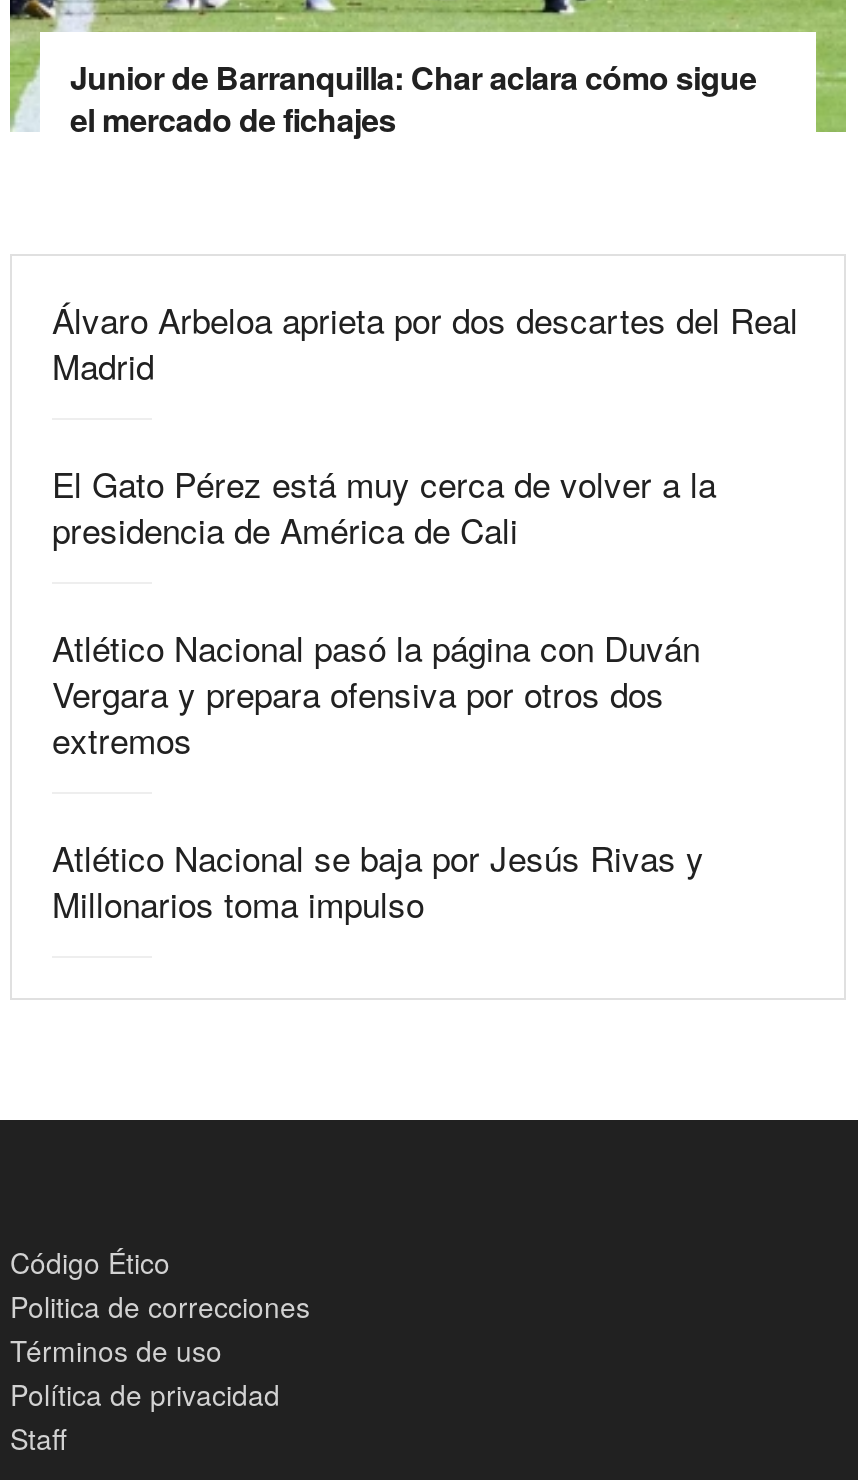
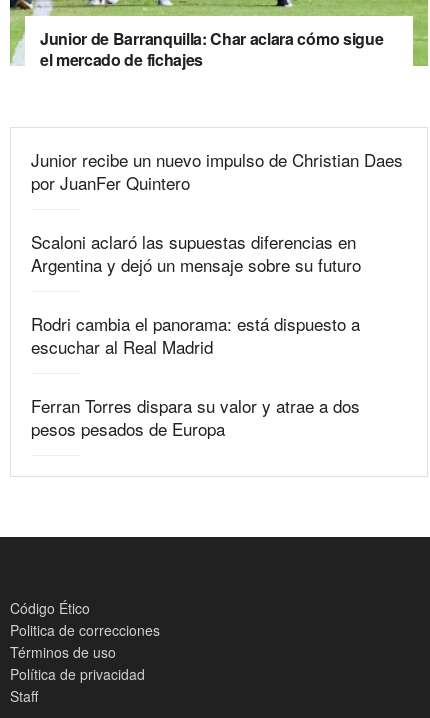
- Álvaro Arbeloa aprieta por dos descartes del Real
- Madrid
+ Junior recibe un nuevo impulso de Christian Daes
+ por JuanFer Quintero

- El Gato Pérez está muy cerca de volver a la
- presidencia de América de Cali
+ Scaloni aclaró las supuestas diferencias en
+ Argentina y dejó un mensaje sobre su futuro

- Atlético Nacional pasó la página con Duván
- Vergara y prepara ofensiva por otros dos
- extremos
+ Rodri cambia el panorama: está dispuesto a
+ escuchar al Real Madrid

- Atlético Nacional se baja por Jesús Rivas y
- Millonarios toma impulso
+ Ferran Torres dispara su valor y atrae a dos
+ pesos pesados de Europa
